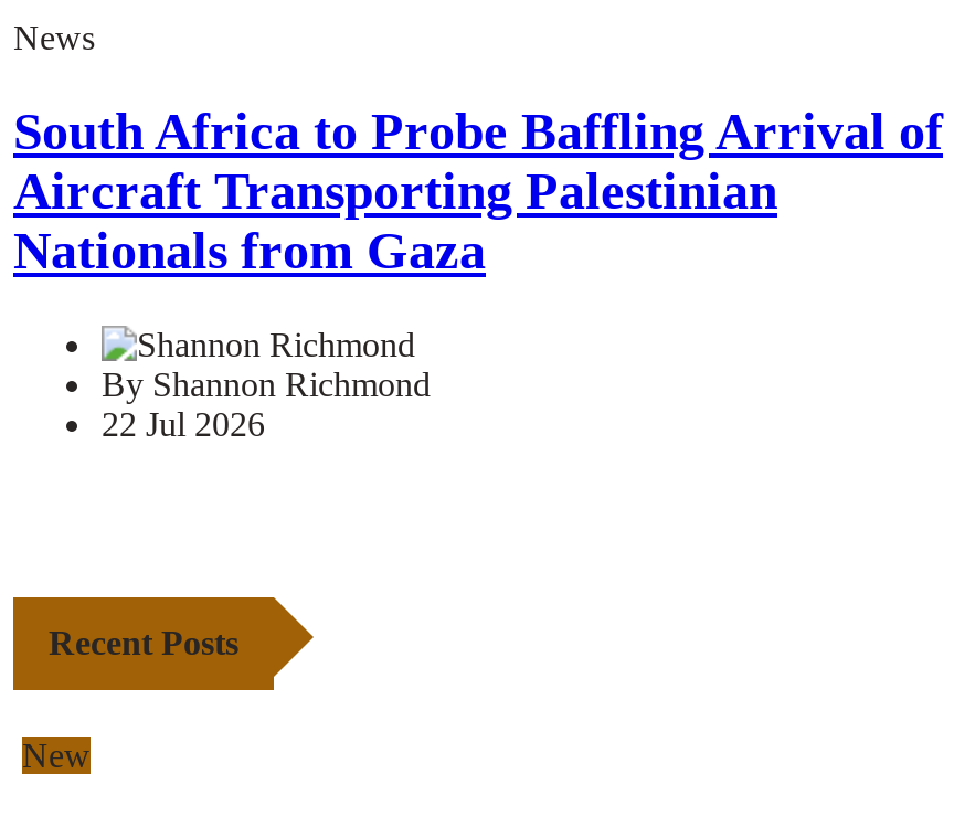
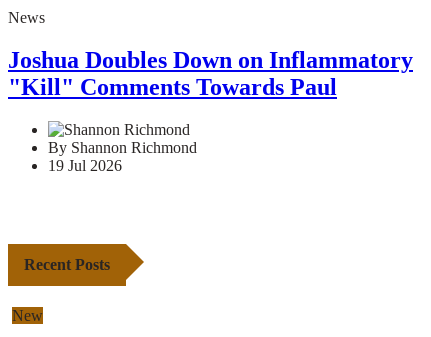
- South Africa to Probe Baffling Arrival of
- Aircraft Transporting Palestinian
- Nationals from Gaza
+ Joshua Doubles Down on Inflammatory
+ "Kill" Comments Towards Paul

- 22 Jul 2026
+ 19 Jul 2026
